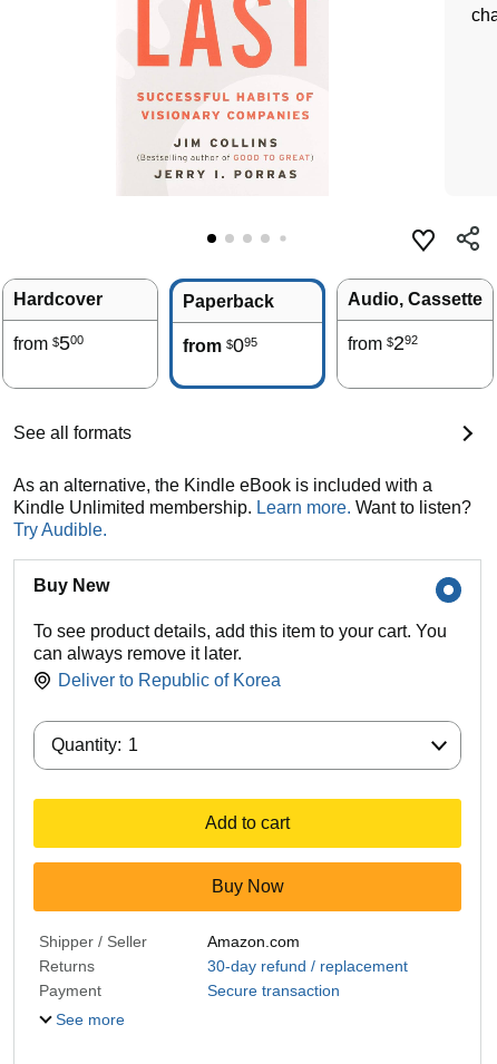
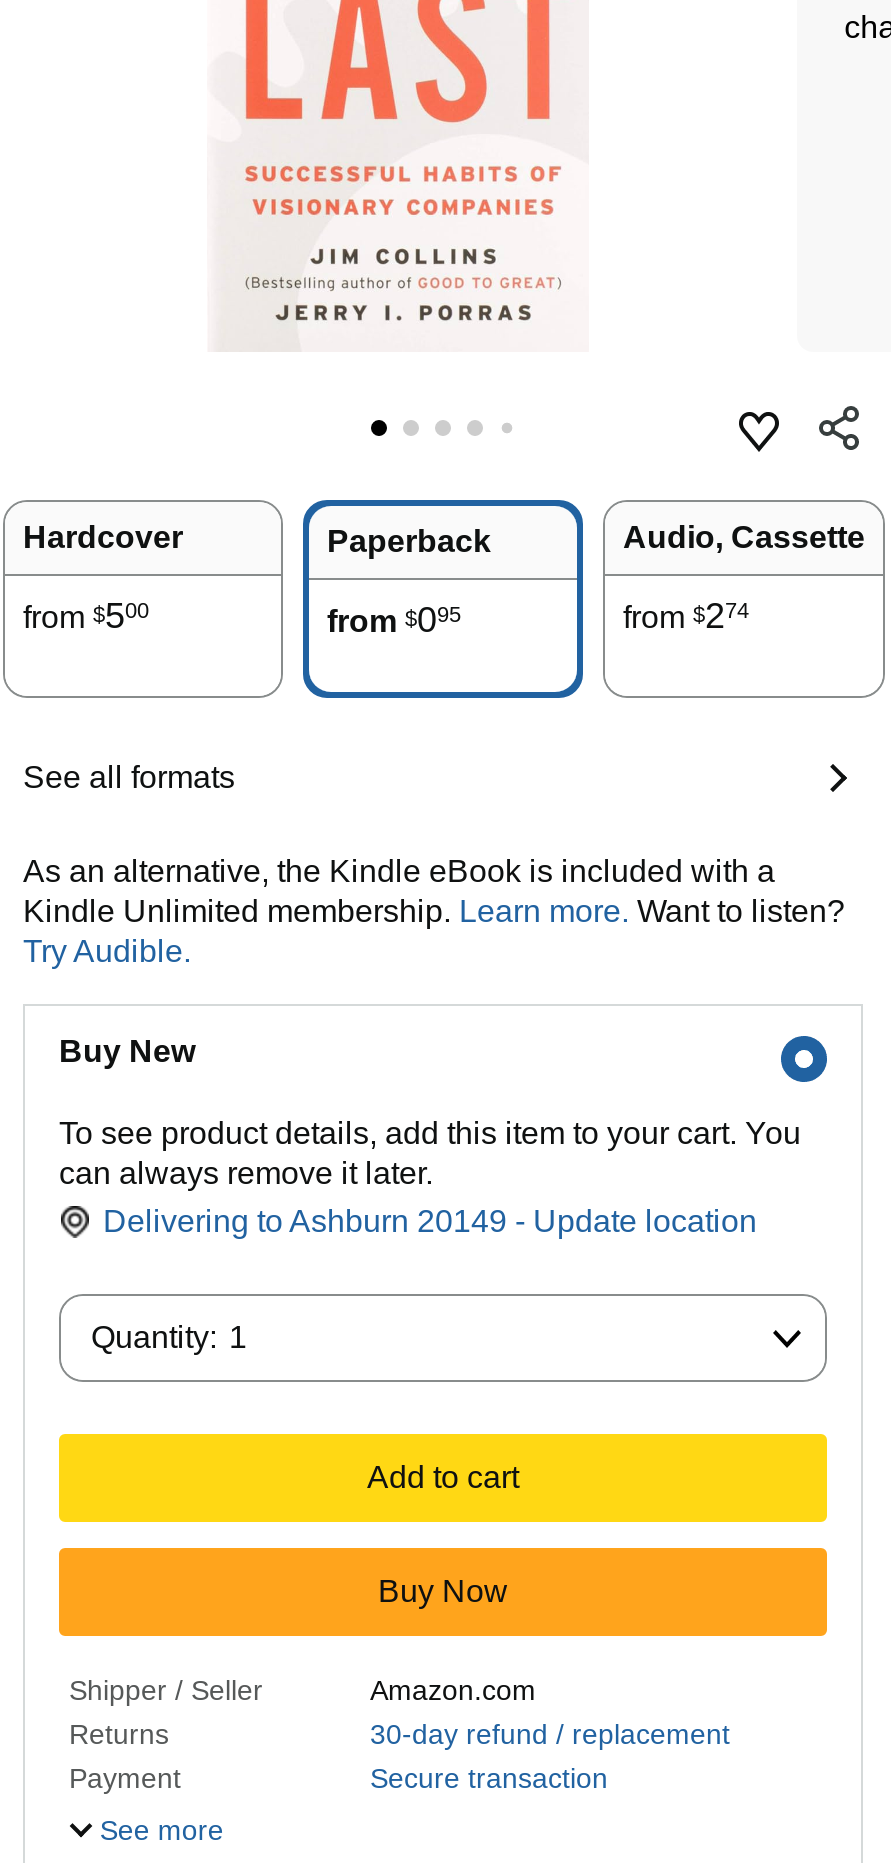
- from $292
+ from $274

- Deliver to Republic of Korea
+ Delivering to Ashburn 20149 - Update location
